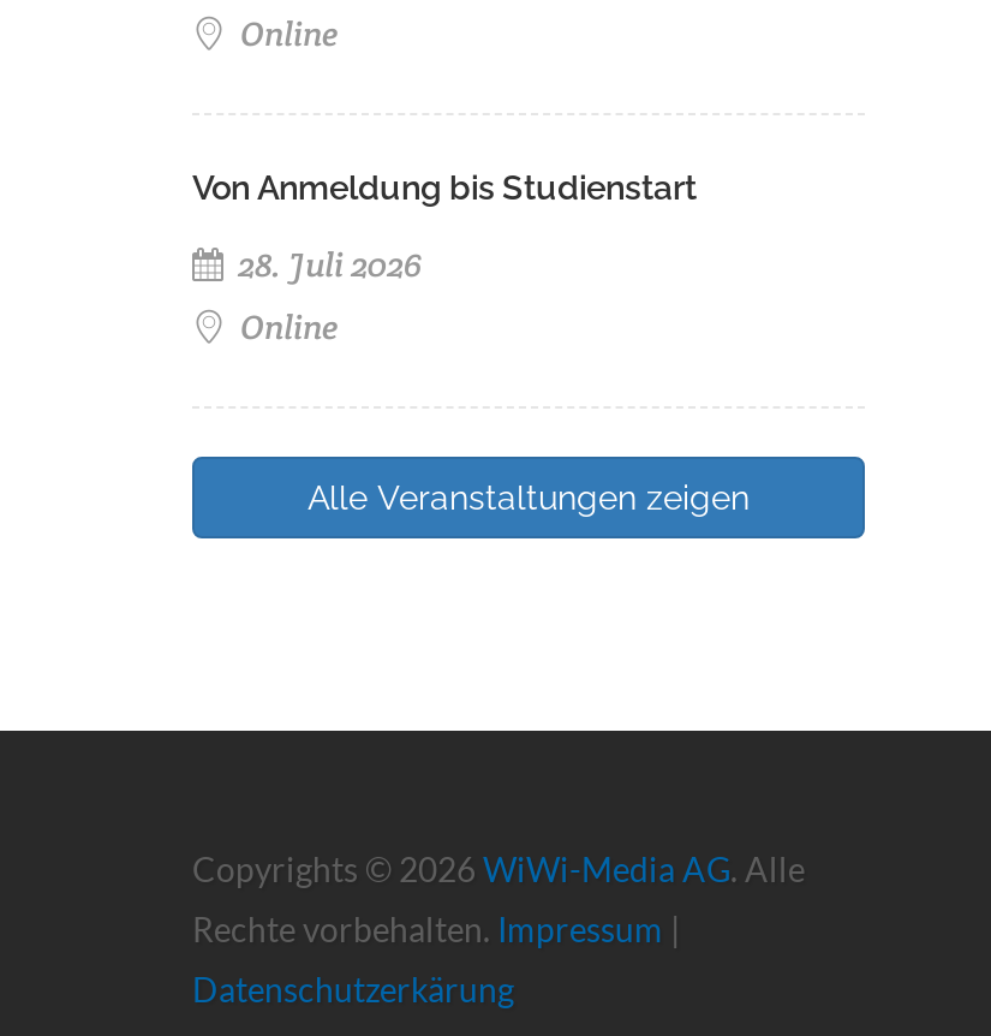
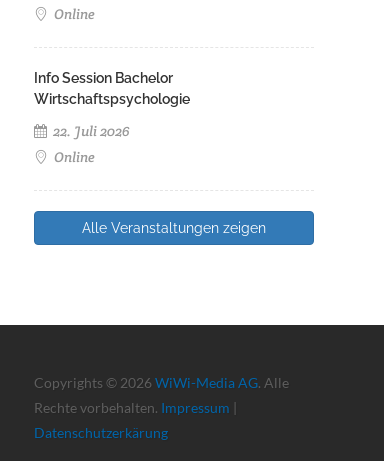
- Von Anmeldung bis Studienstart
+ Info Session Bachelor
+ Wirtschaftspsychologie

- 28. Juli 2026
+ 22. Juli 2026
